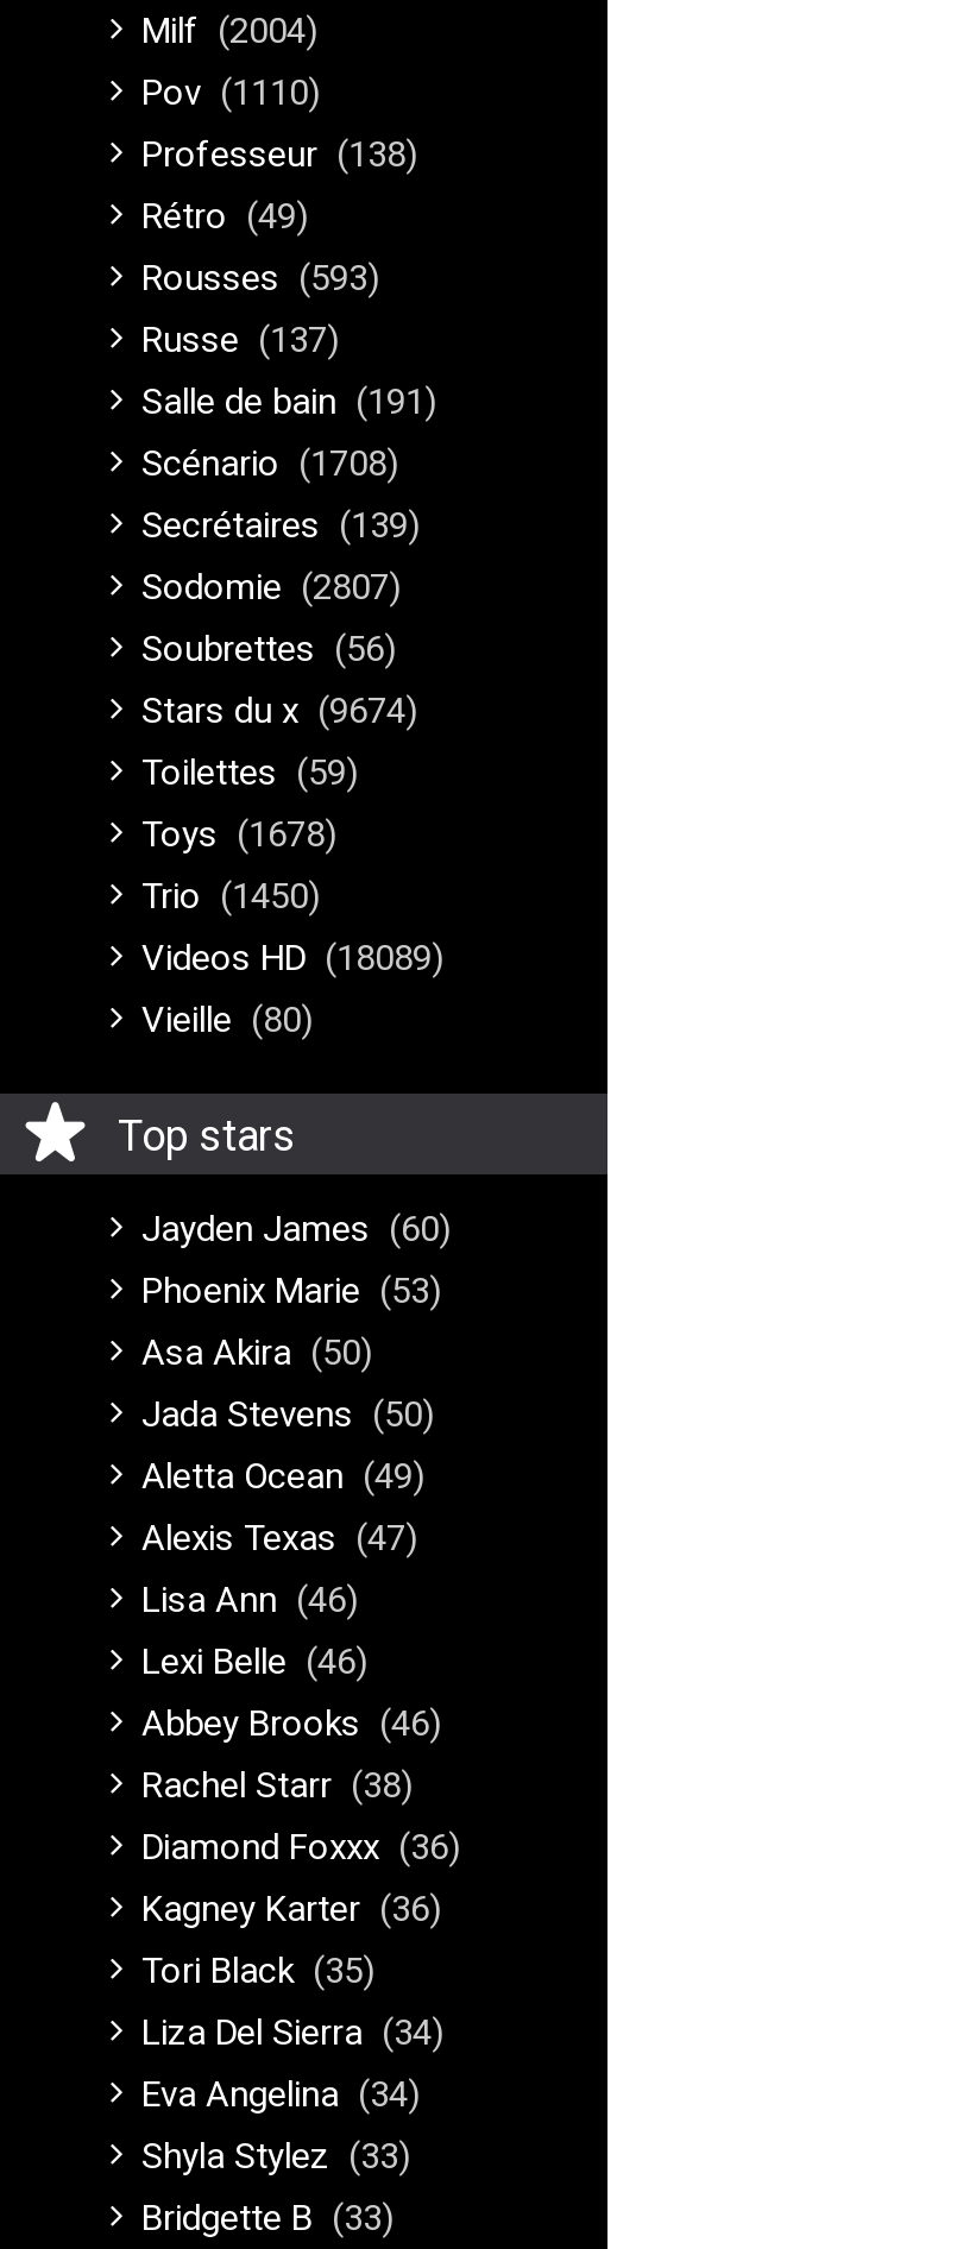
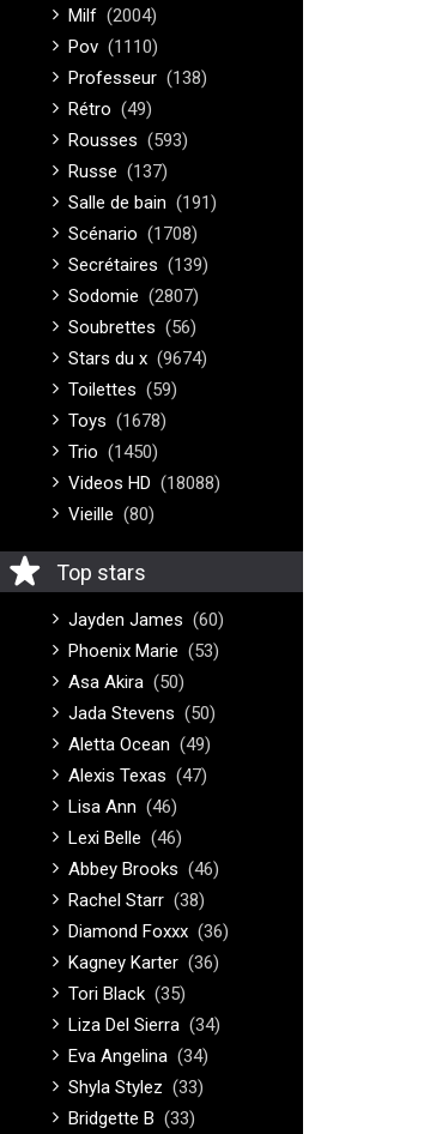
- Videos HD (18089)
+ Videos HD (18088)
